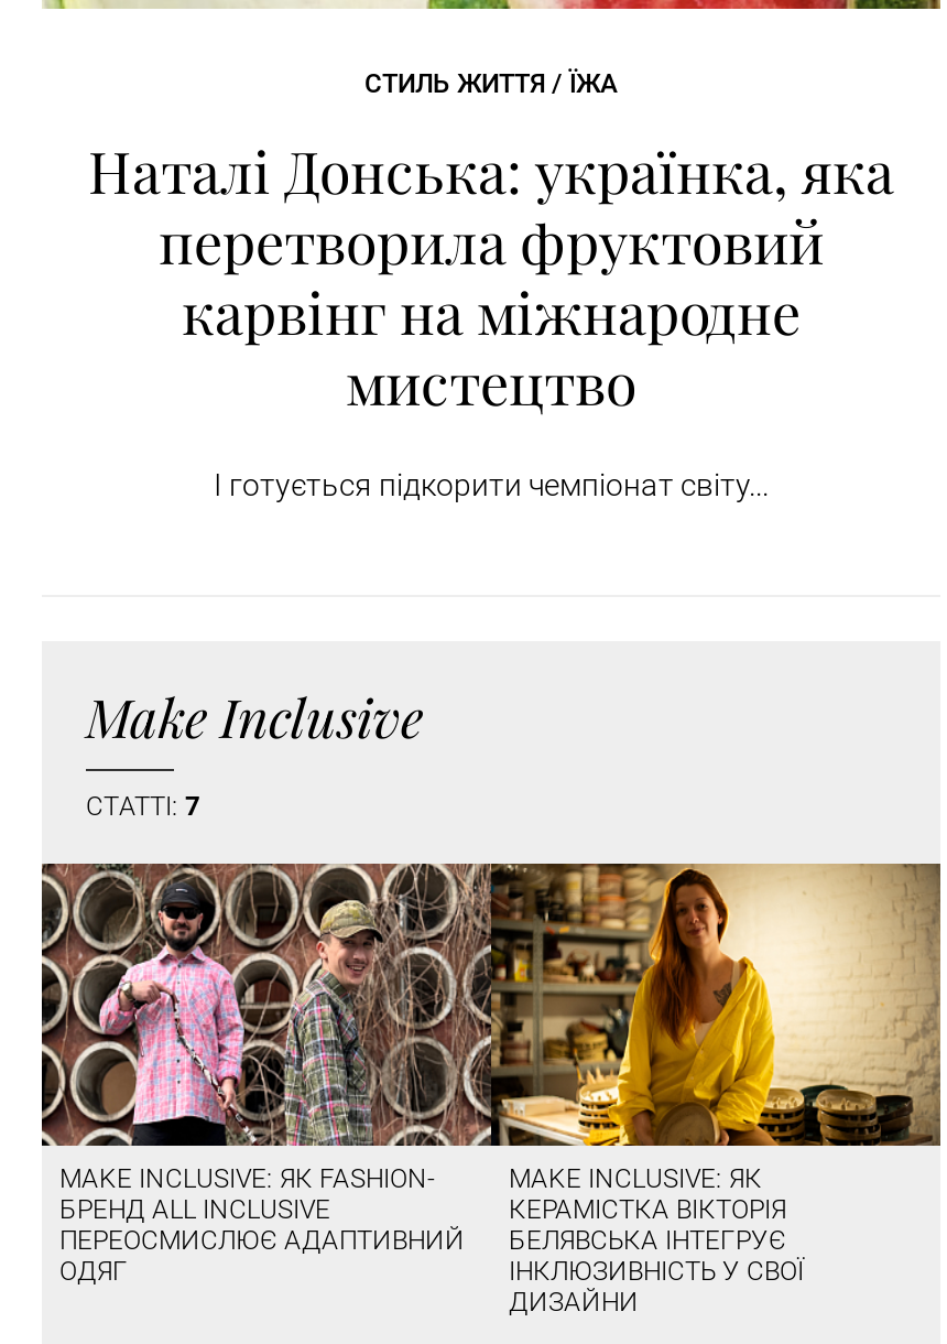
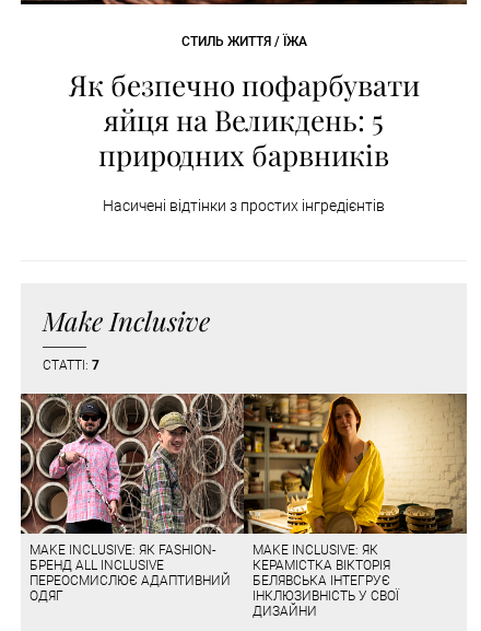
- Наталі Донська: українка, яка
- перетворила фруктовий
- карвінг на міжнародне
- мистецтво
+ Як безпечно пофарбувати
+ яйця на Великдень: 5
+ природних барвників

- І готується підкорити чемпіонат світу...
+ Насичені відтінки з простих інгредієнтів
